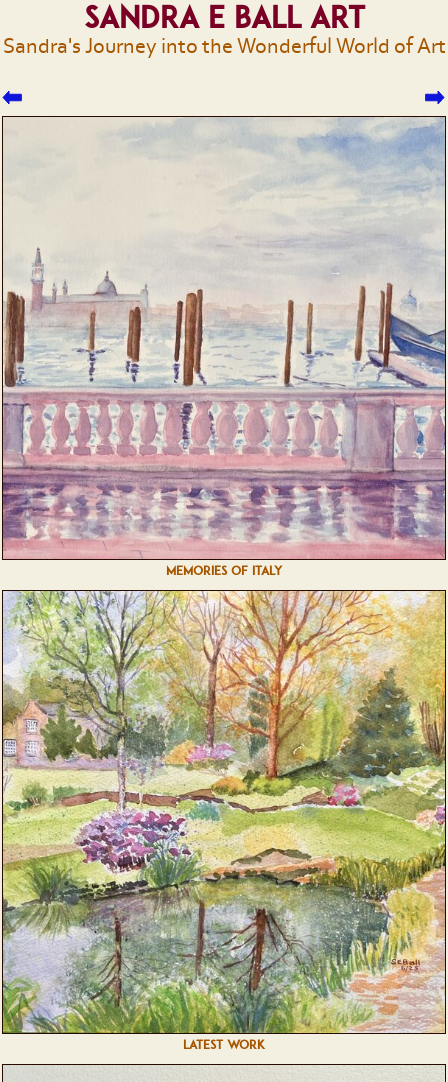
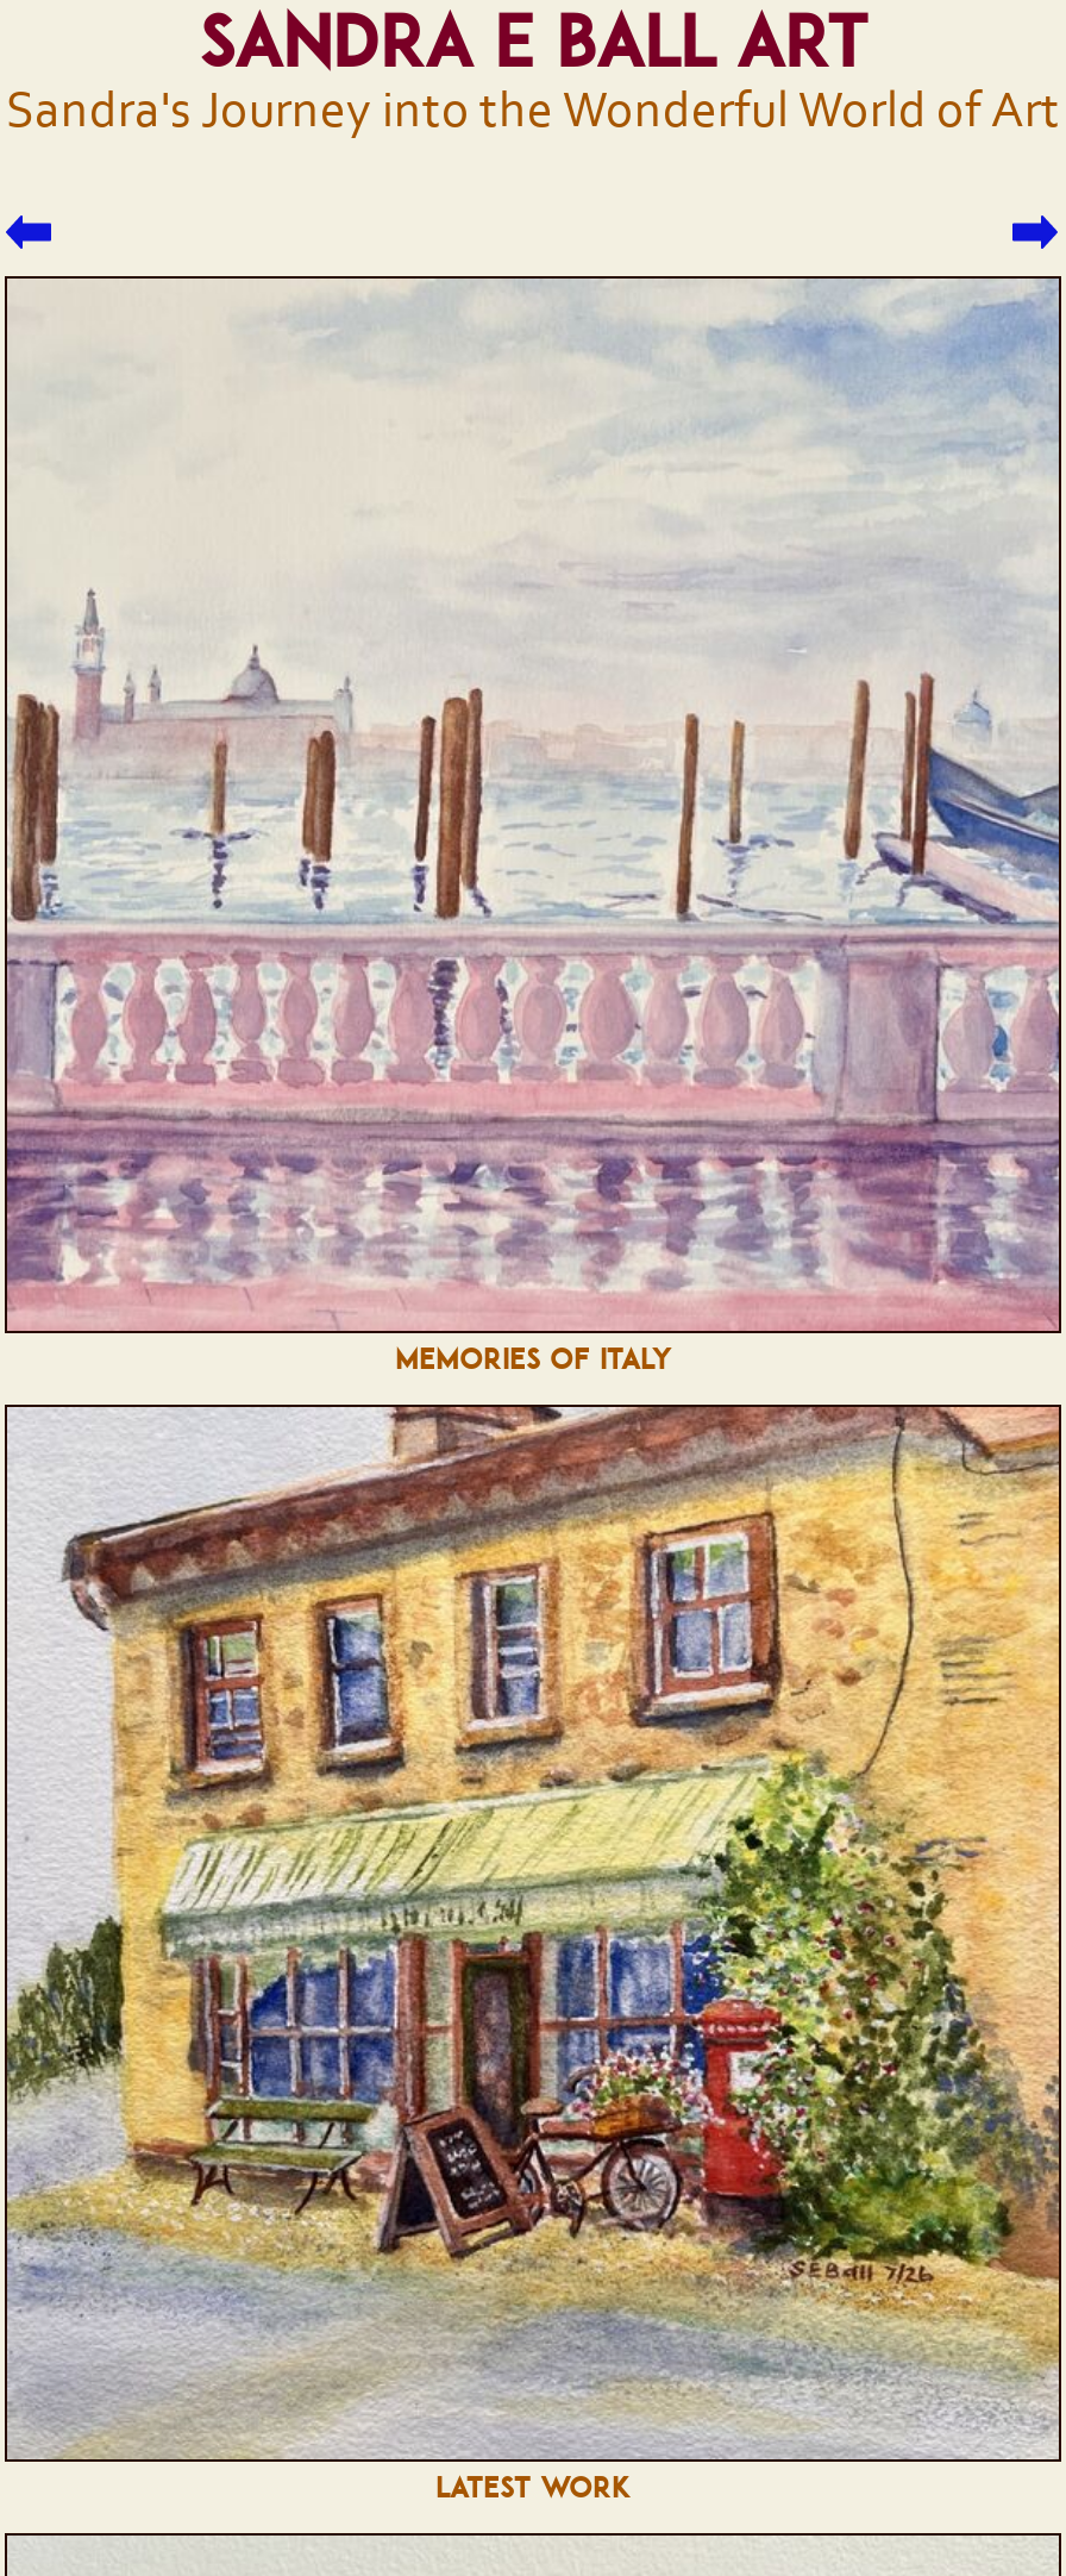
- [image]
+ [image]
